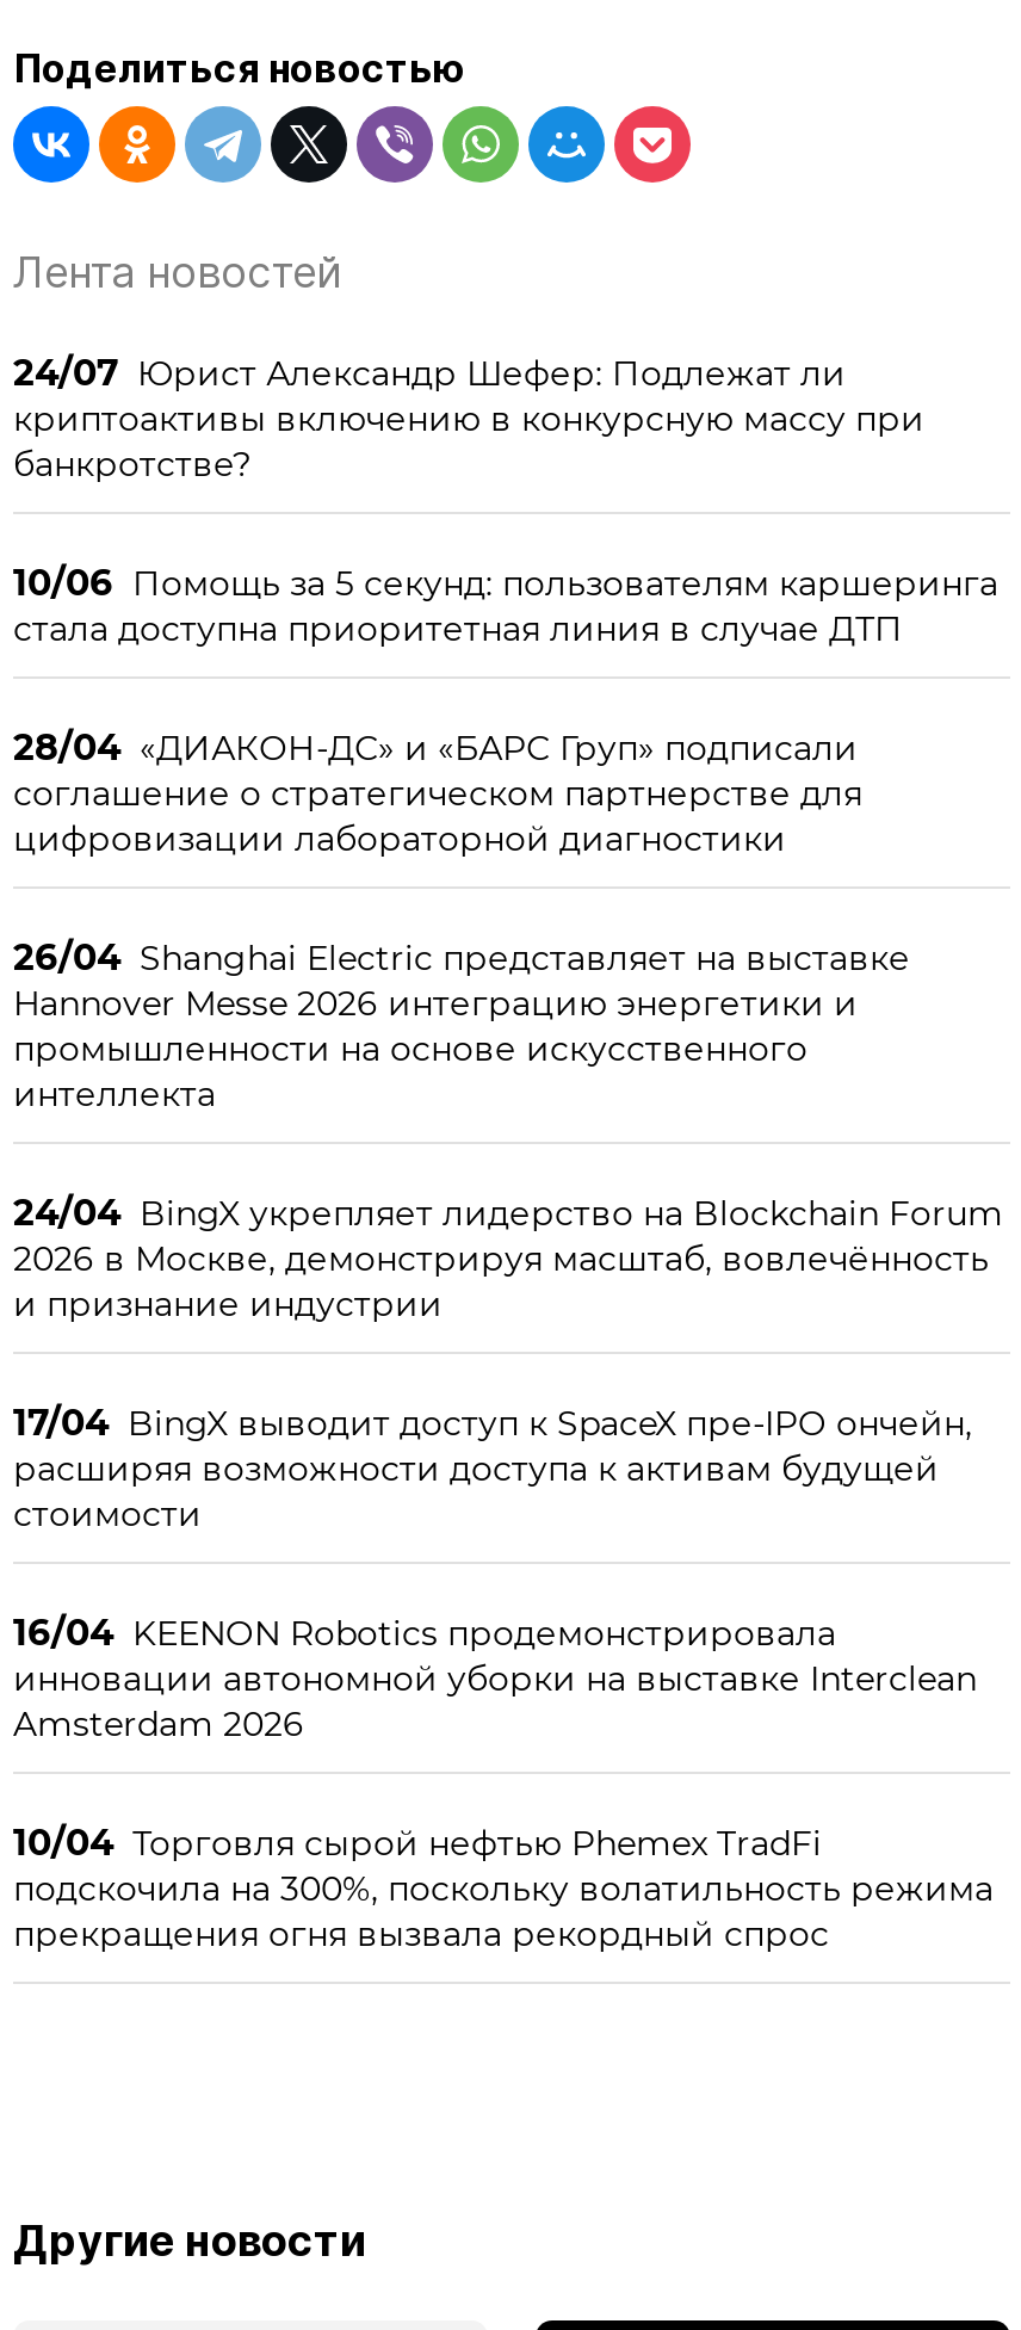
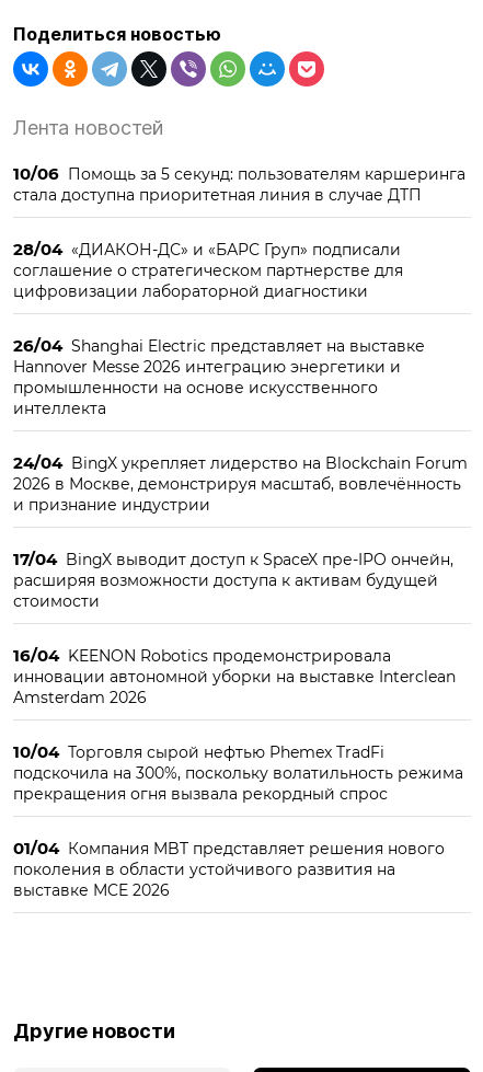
- 24/07 Юрист Александр Шефер: Подлежат ли
- криптоактивы включению в конкурсную массу при
- банкротстве?

moved up: 10/06 Помощь за 5 секунд: пользователям каршеринга | стала доступна приоритетная линия в случае ДТП | 28/04 «ДИАКОН-ДС» и «БАРС Груп» подписали | ... | подскочила на 300%, поскольку волатильность режима | прекращения огня вызвала рекордный спрос

+ 01/04 Компания MBT представляет решения нового
+ поколения в области устойчивого развития на
+ выставке MCE 2026
